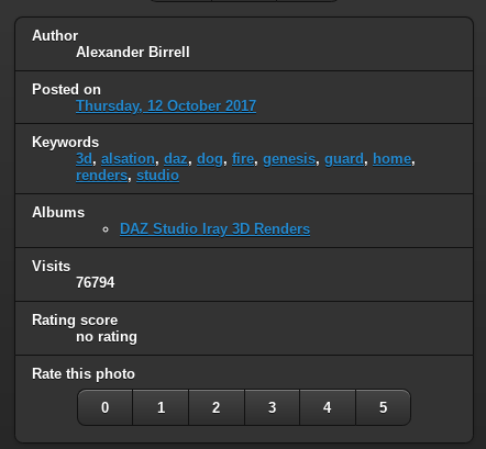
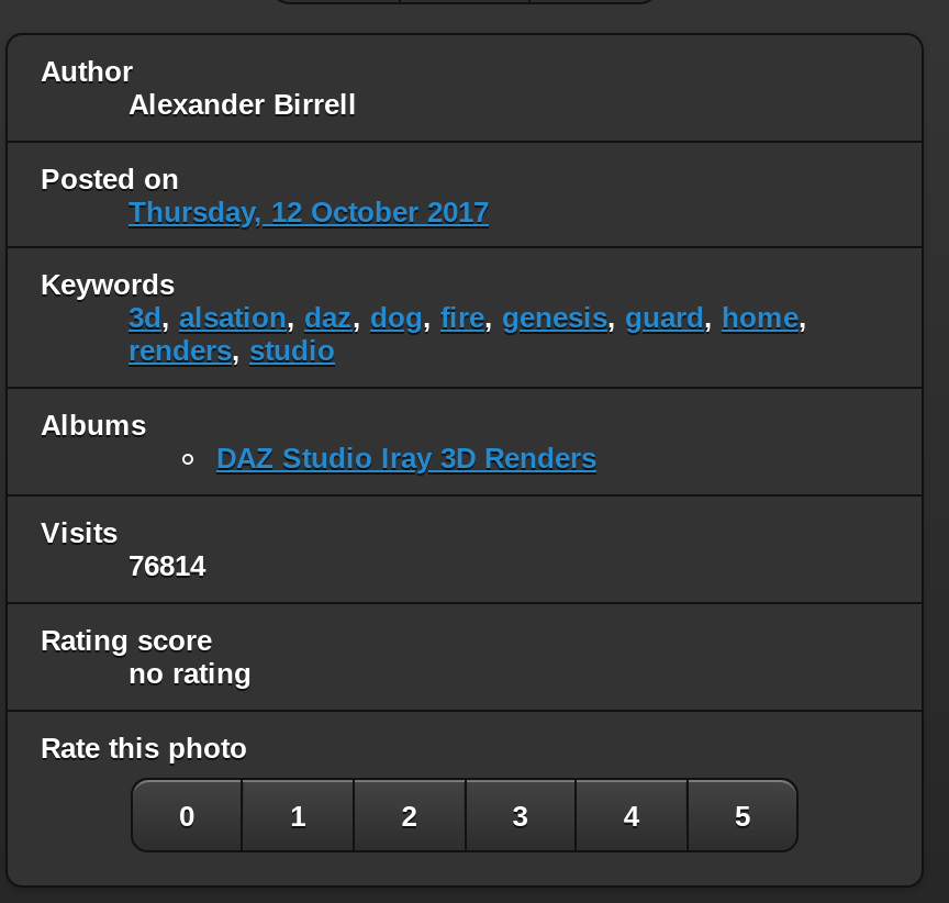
- 76794
+ 76814
